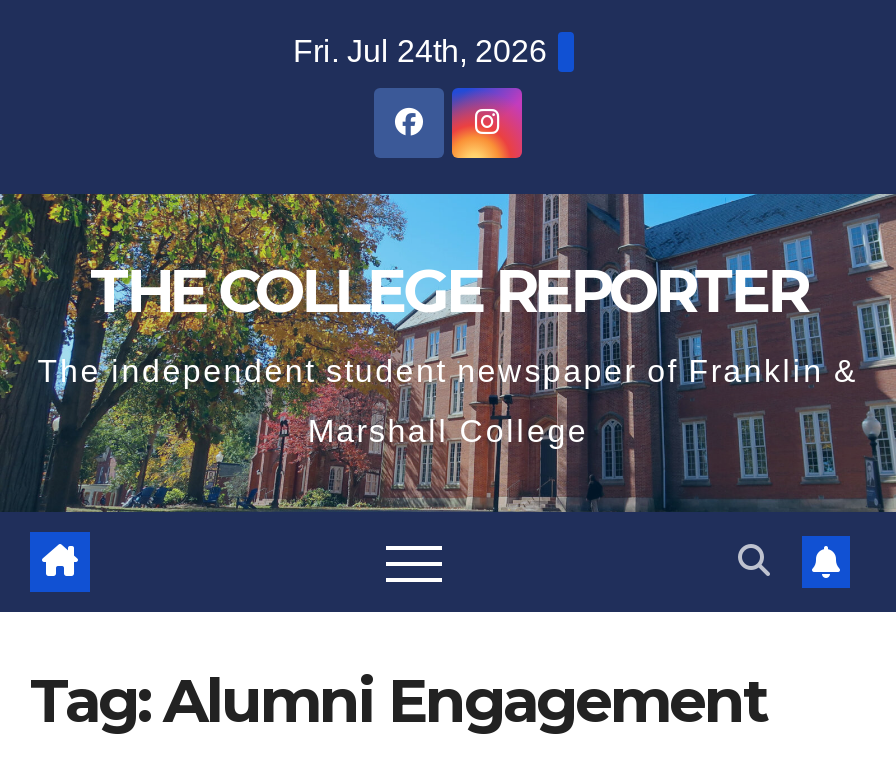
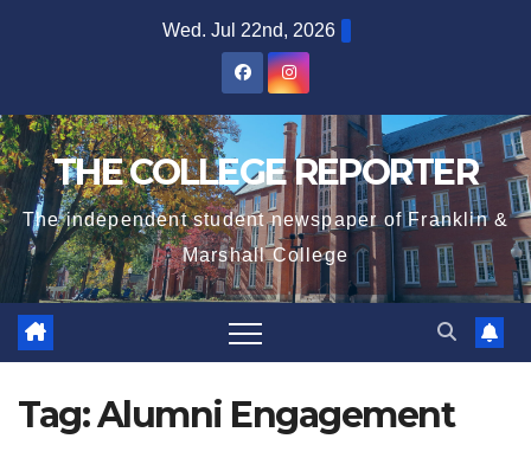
- Fri. Jul 24th, 2026
+ Wed. Jul 22nd, 2026
